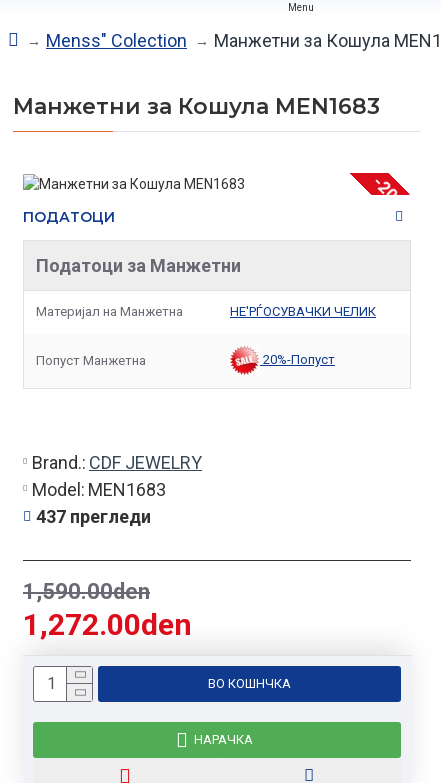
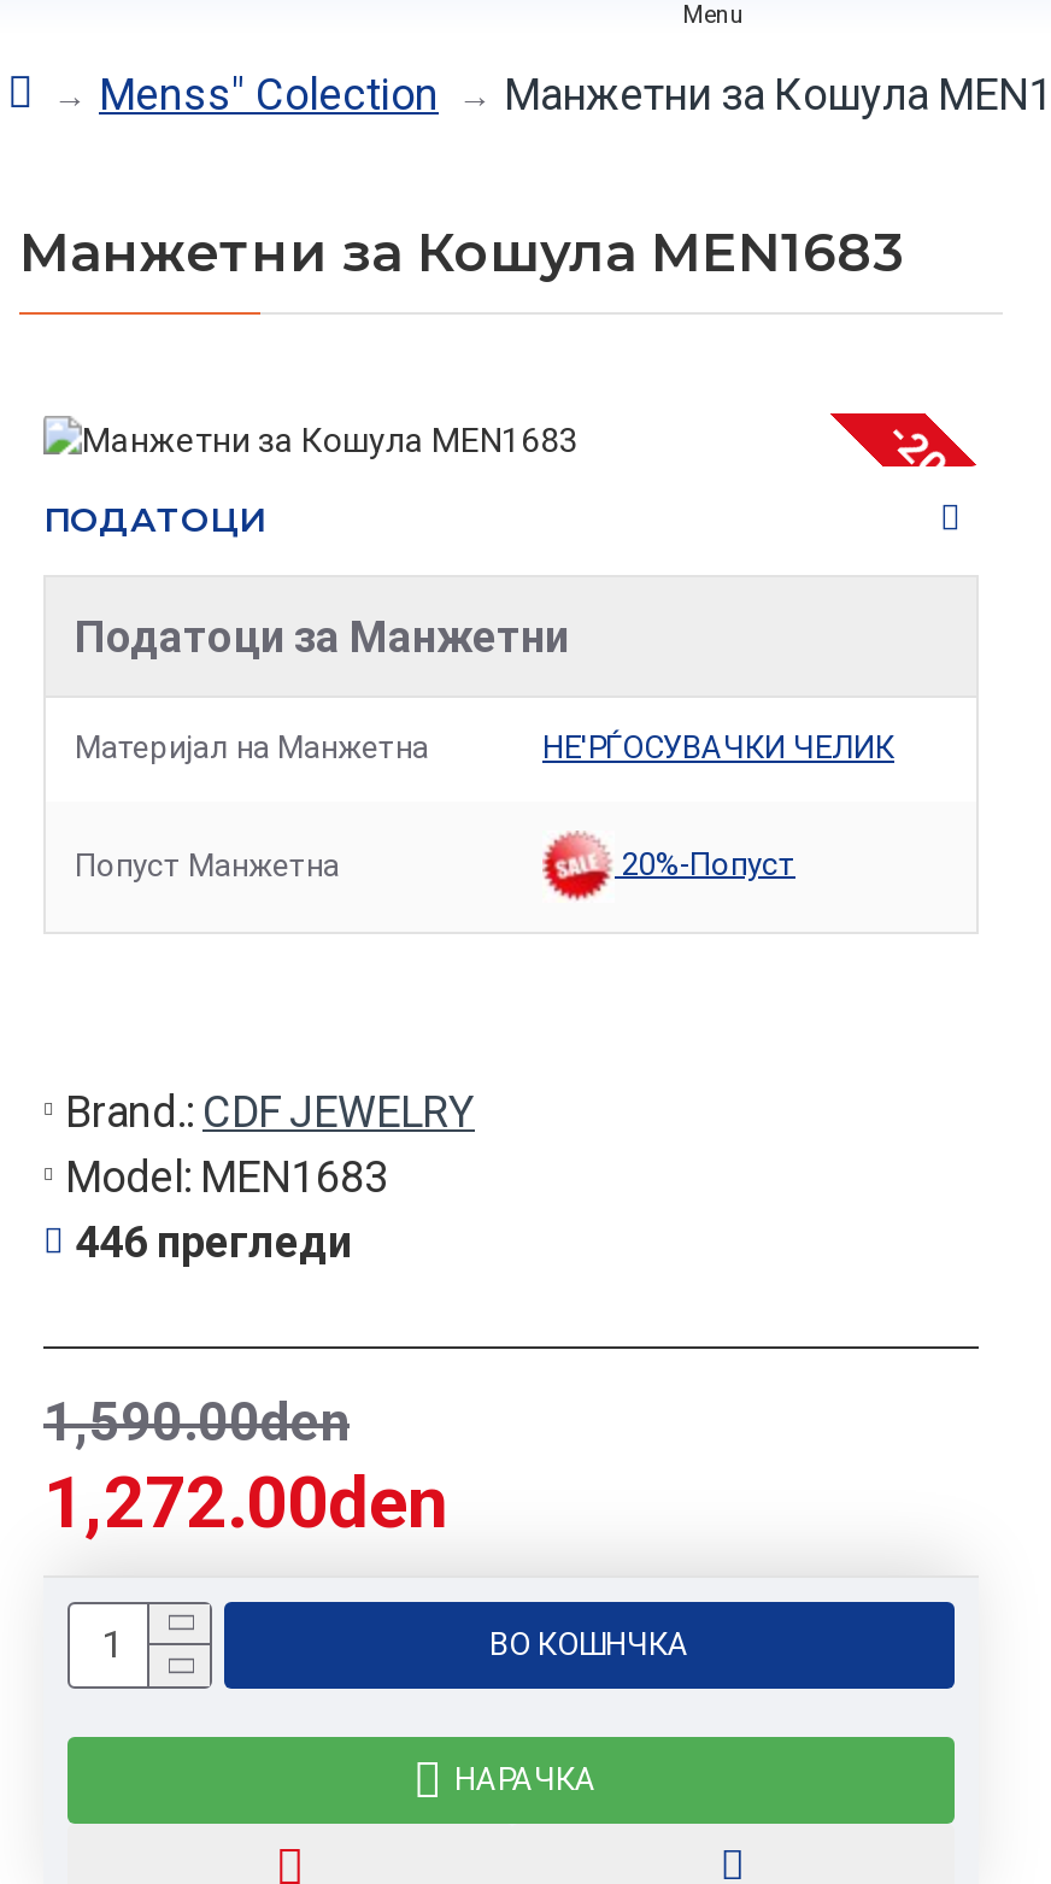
- 437 прегледи
+ 446 прегледи
